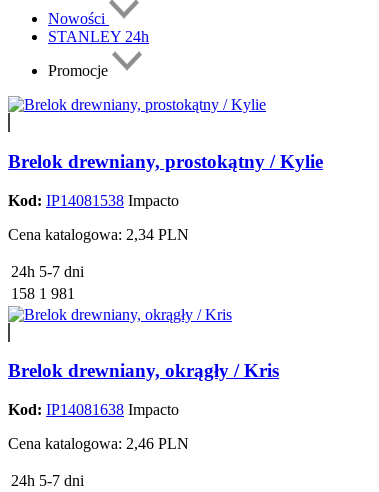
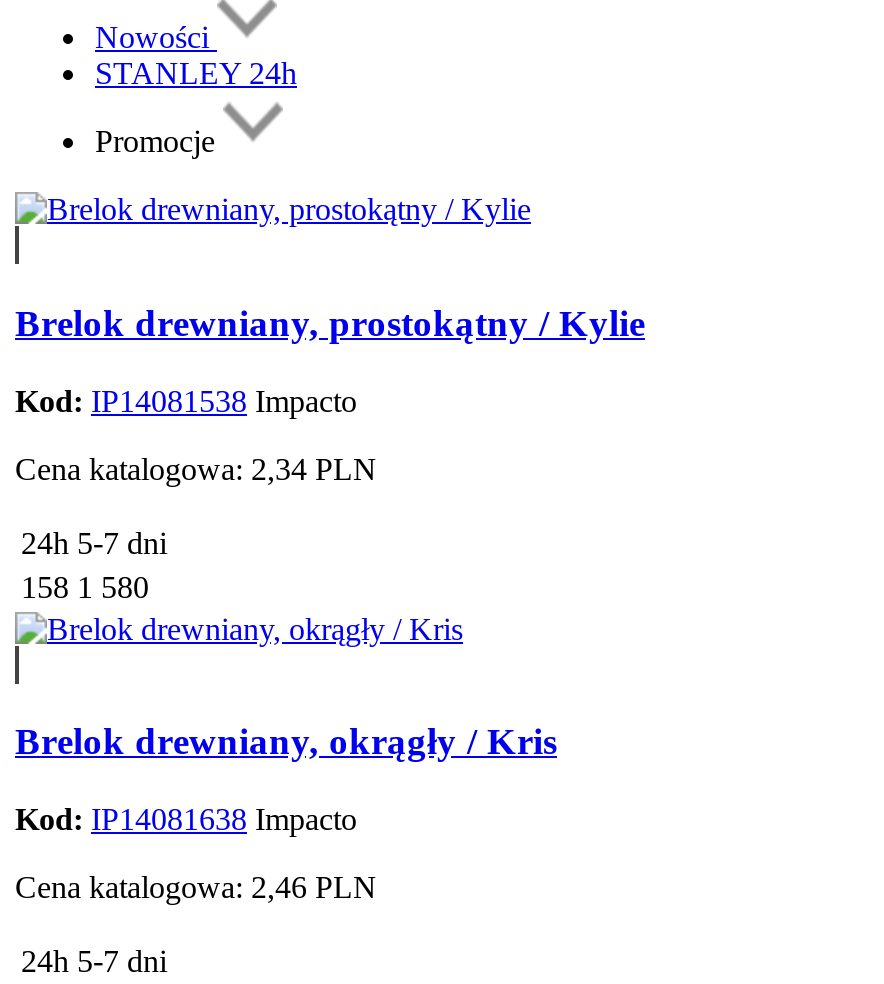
- 158 1 981
+ 158 1 580
